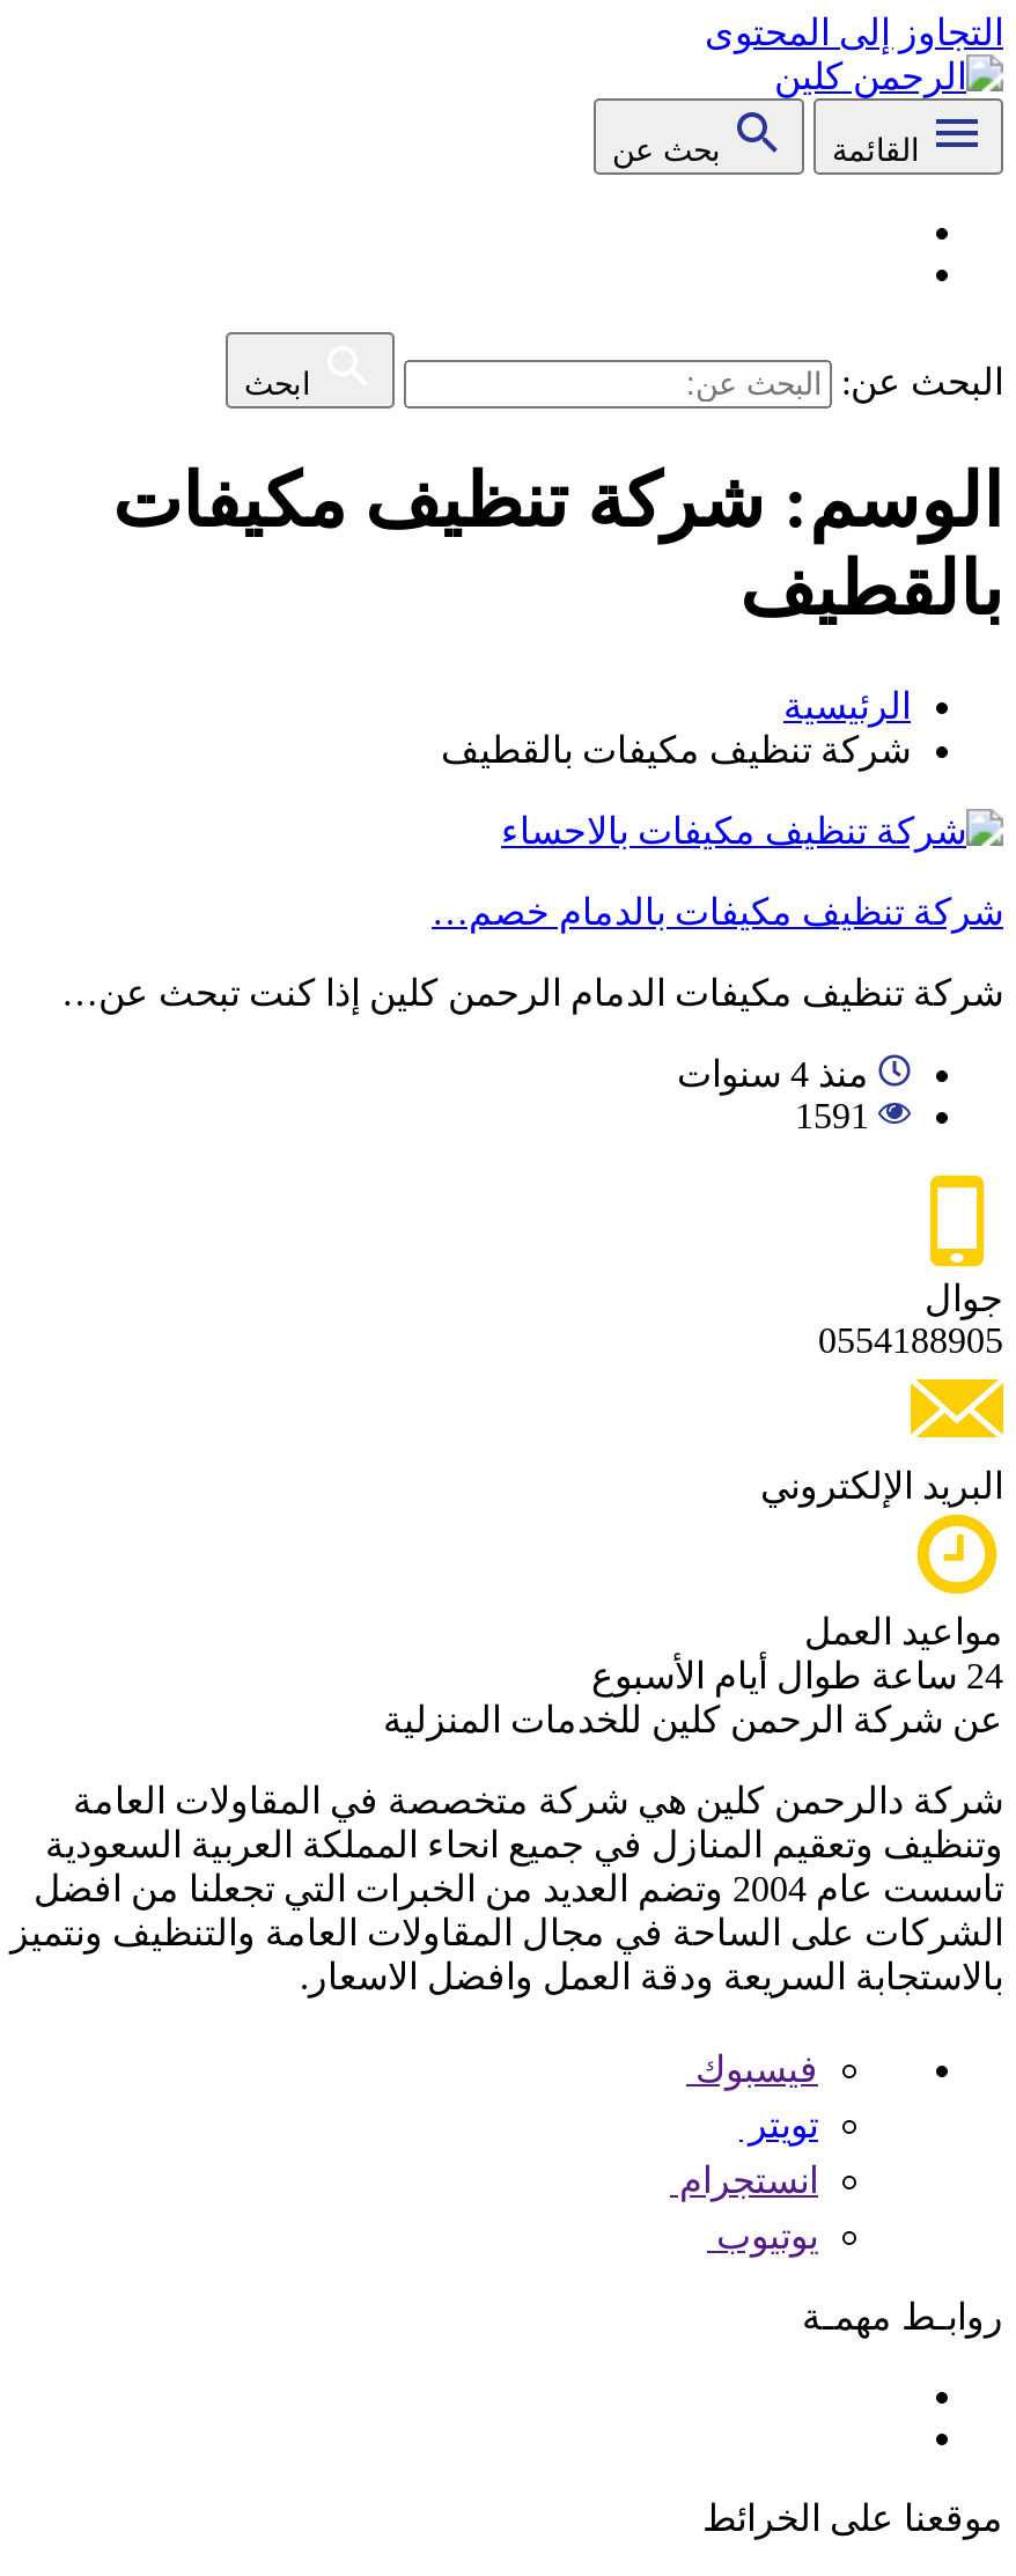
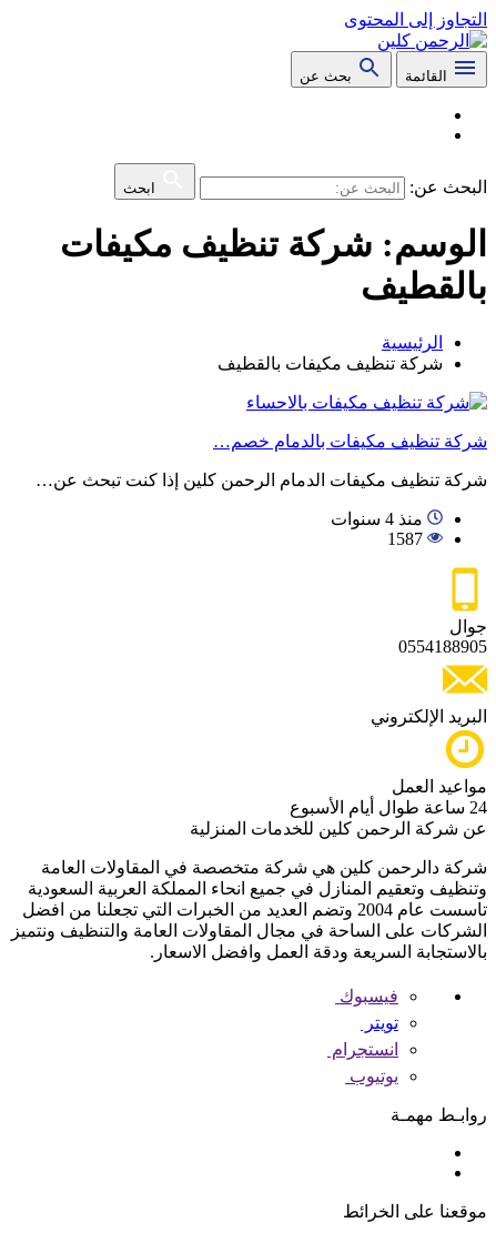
- 1591
+ 1587
